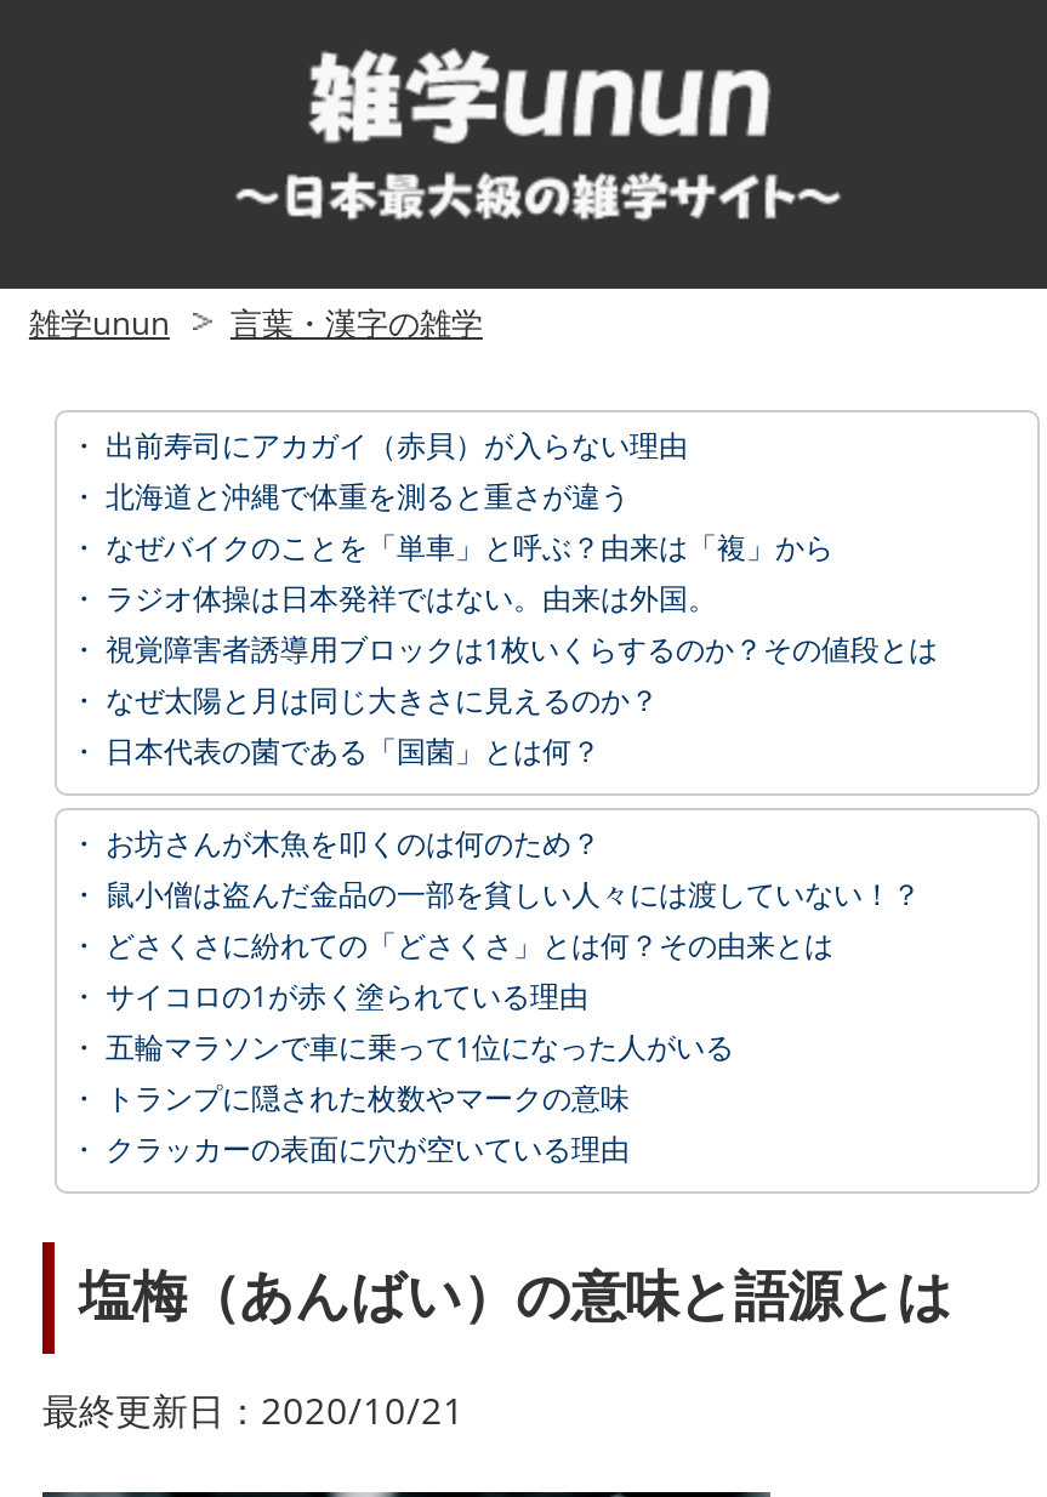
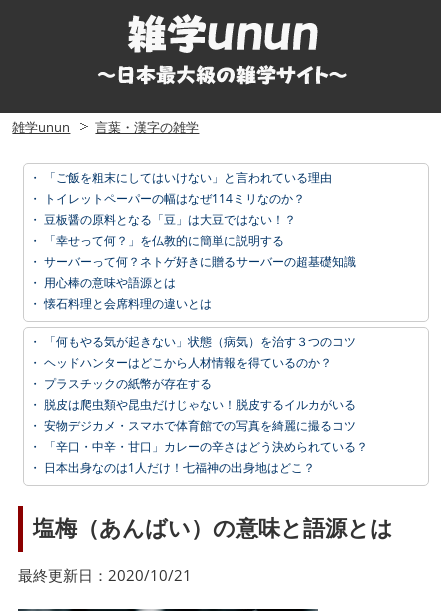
- ・出前寿司にアカガイ（赤貝）が入らない理由
- ・北海道と沖縄で体重を測ると重さが違う
- ・なぜバイクのことを「単車」と呼ぶ？由来は「複」から
- ・ラジオ体操は日本発祥ではない。由来は外国。
- ・視覚障害者誘導用ブロックは1枚いくらするのか？その値段とは
- ・なぜ太陽と月は同じ大きさに見えるのか？
- ・日本代表の菌である「国菌」とは何？
+ ・「ご飯を粗末にしてはいけない」と言われている理由
+ ・トイレットペーパーの幅はなぜ114ミリなのか？
+ ・豆板醤の原料となる「豆」は大豆ではない！？
+ ・「幸せって何？」を仏教的に簡単に説明する
+ ・サーバーって何？ネトゲ好きに贈るサーバーの超基礎知識
+ ・用心棒の意味や語源とは
+ ・懐石料理と会席料理の違いとは

- ・お坊さんが木魚を叩くのは何のため？
- ・鼠小僧は盗んだ金品の一部を貧しい人々には渡していない！？
- ・どさくさに紛れての「どさくさ」とは何？その由来とは
- ・サイコロの1が赤く塗られている理由
- ・五輪マラソンで車に乗って1位になった人がいる
- ・トランプに隠された枚数やマークの意味
- ・クラッカーの表面に穴が空いている理由
+ ・「何もやる気が起きない」状態（病気）を治す３つのコツ
+ ・ヘッドハンターはどこから人材情報を得ているのか？
+ ・プラスチックの紙幣が存在する
+ ・脱皮は爬虫類や昆虫だけじゃない！脱皮するイルカがいる
+ ・安物デジカメ・スマホで体育館での写真を綺麗に撮るコツ
+ ・「辛口・中辛・甘口」カレーの辛さはどう決められている？
+ ・日本出身なのは1人だけ！七福神の出身地はどこ？
